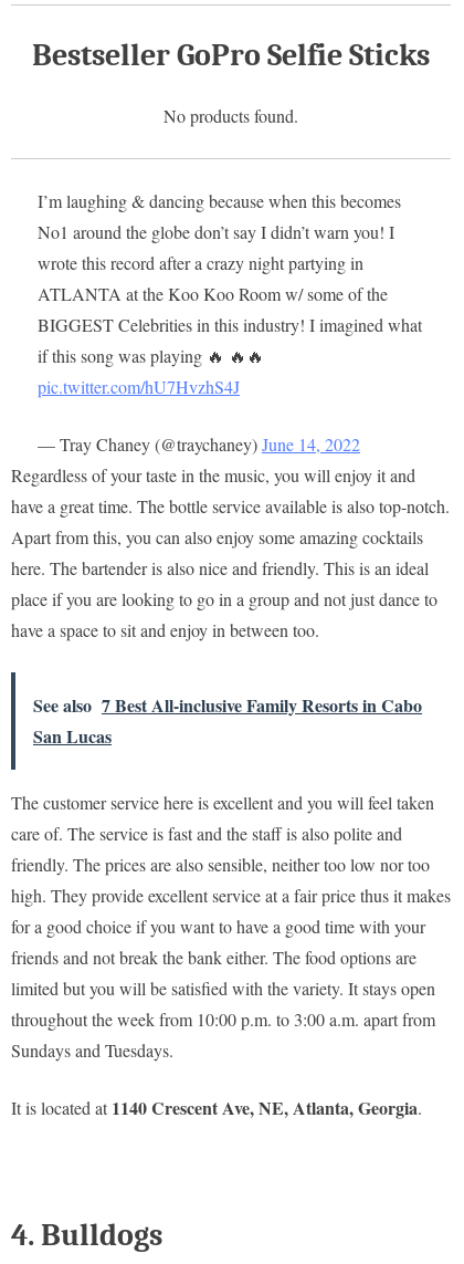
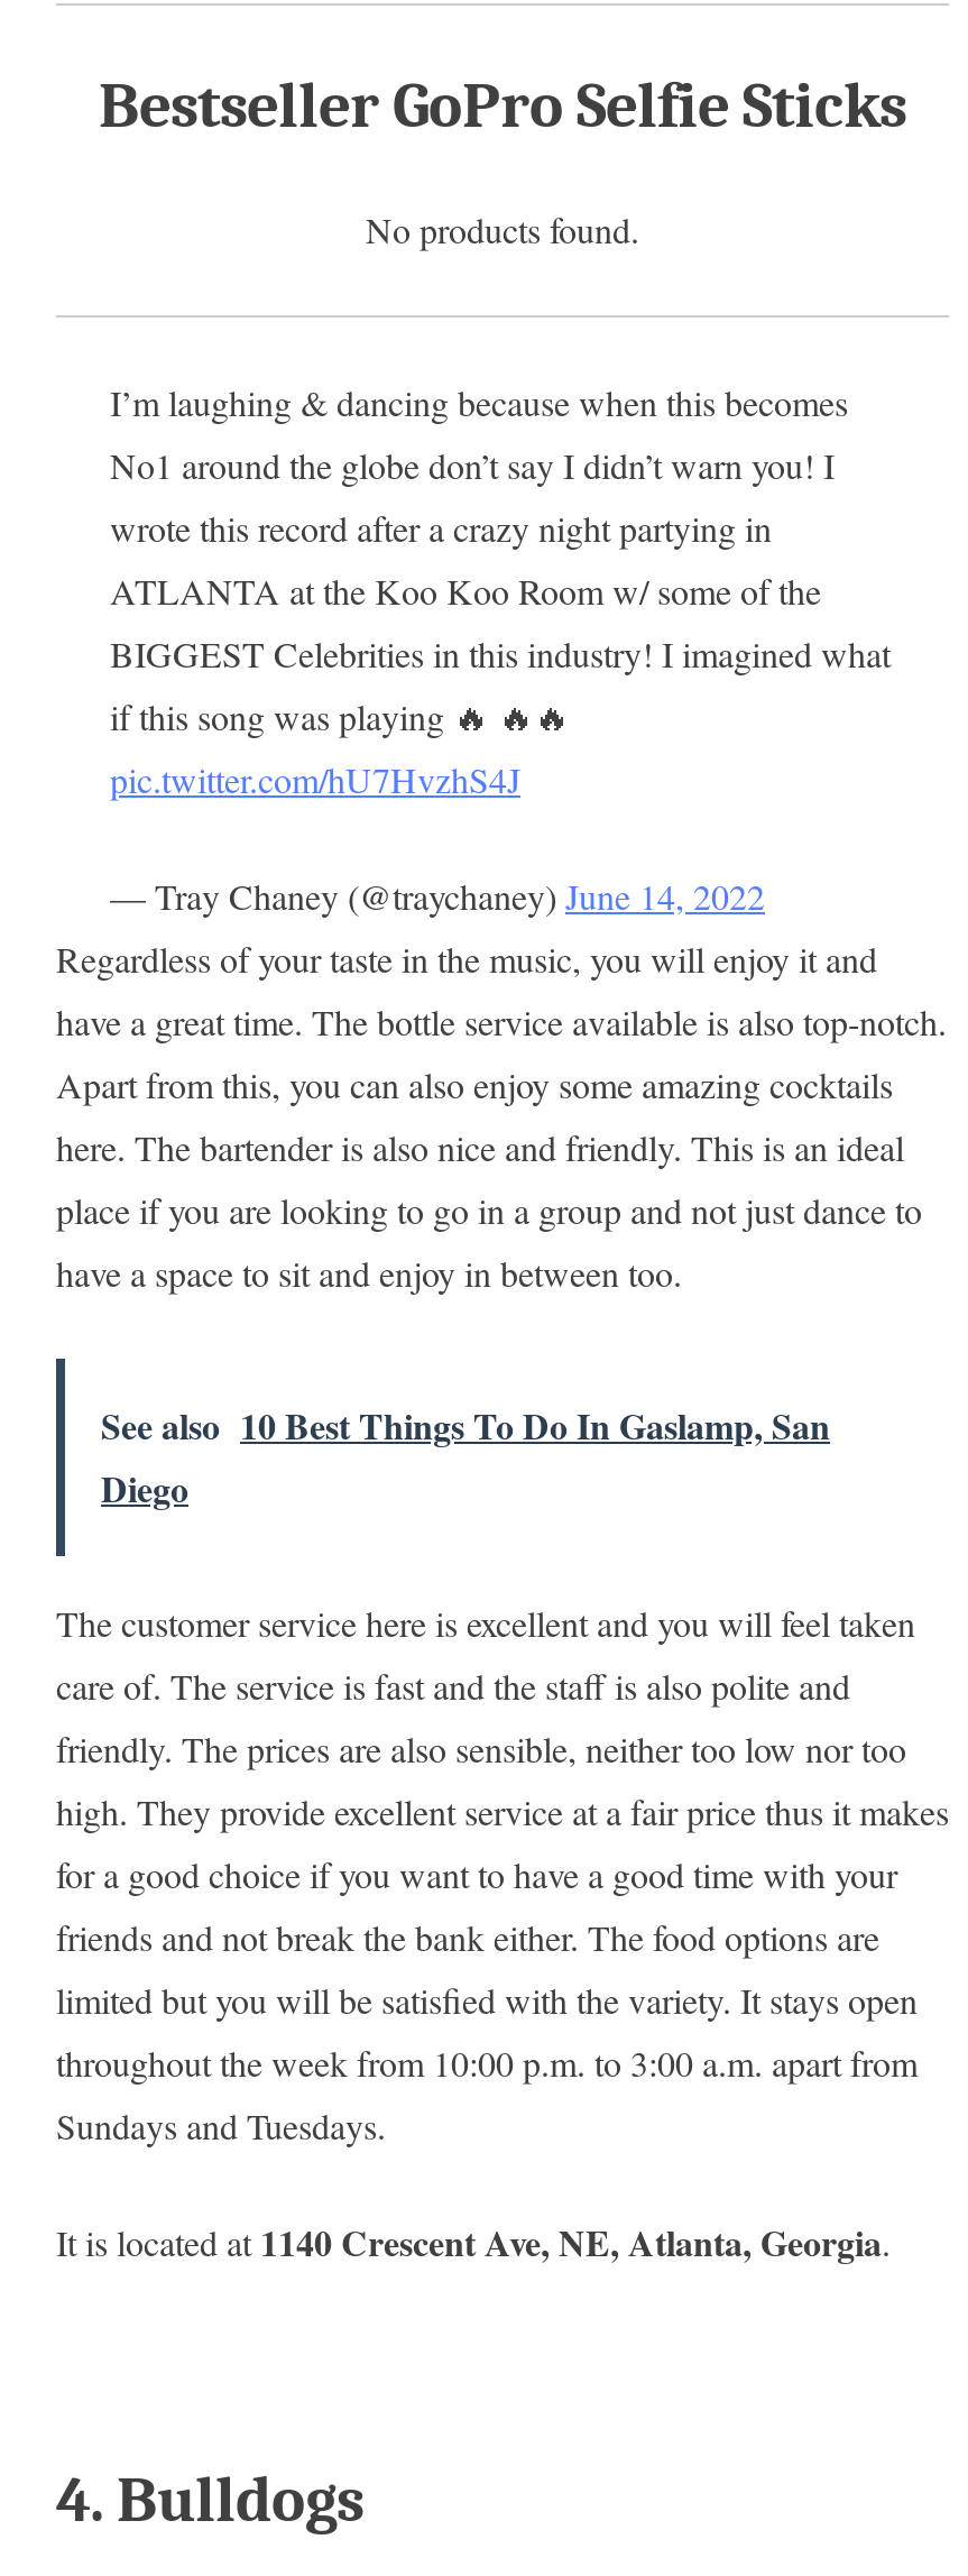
- See also 7 Best All-inclusive Family Resorts in Cabo
- San Lucas
+ See also 10 Best Things To Do In Gaslamp, San
+ Diego
